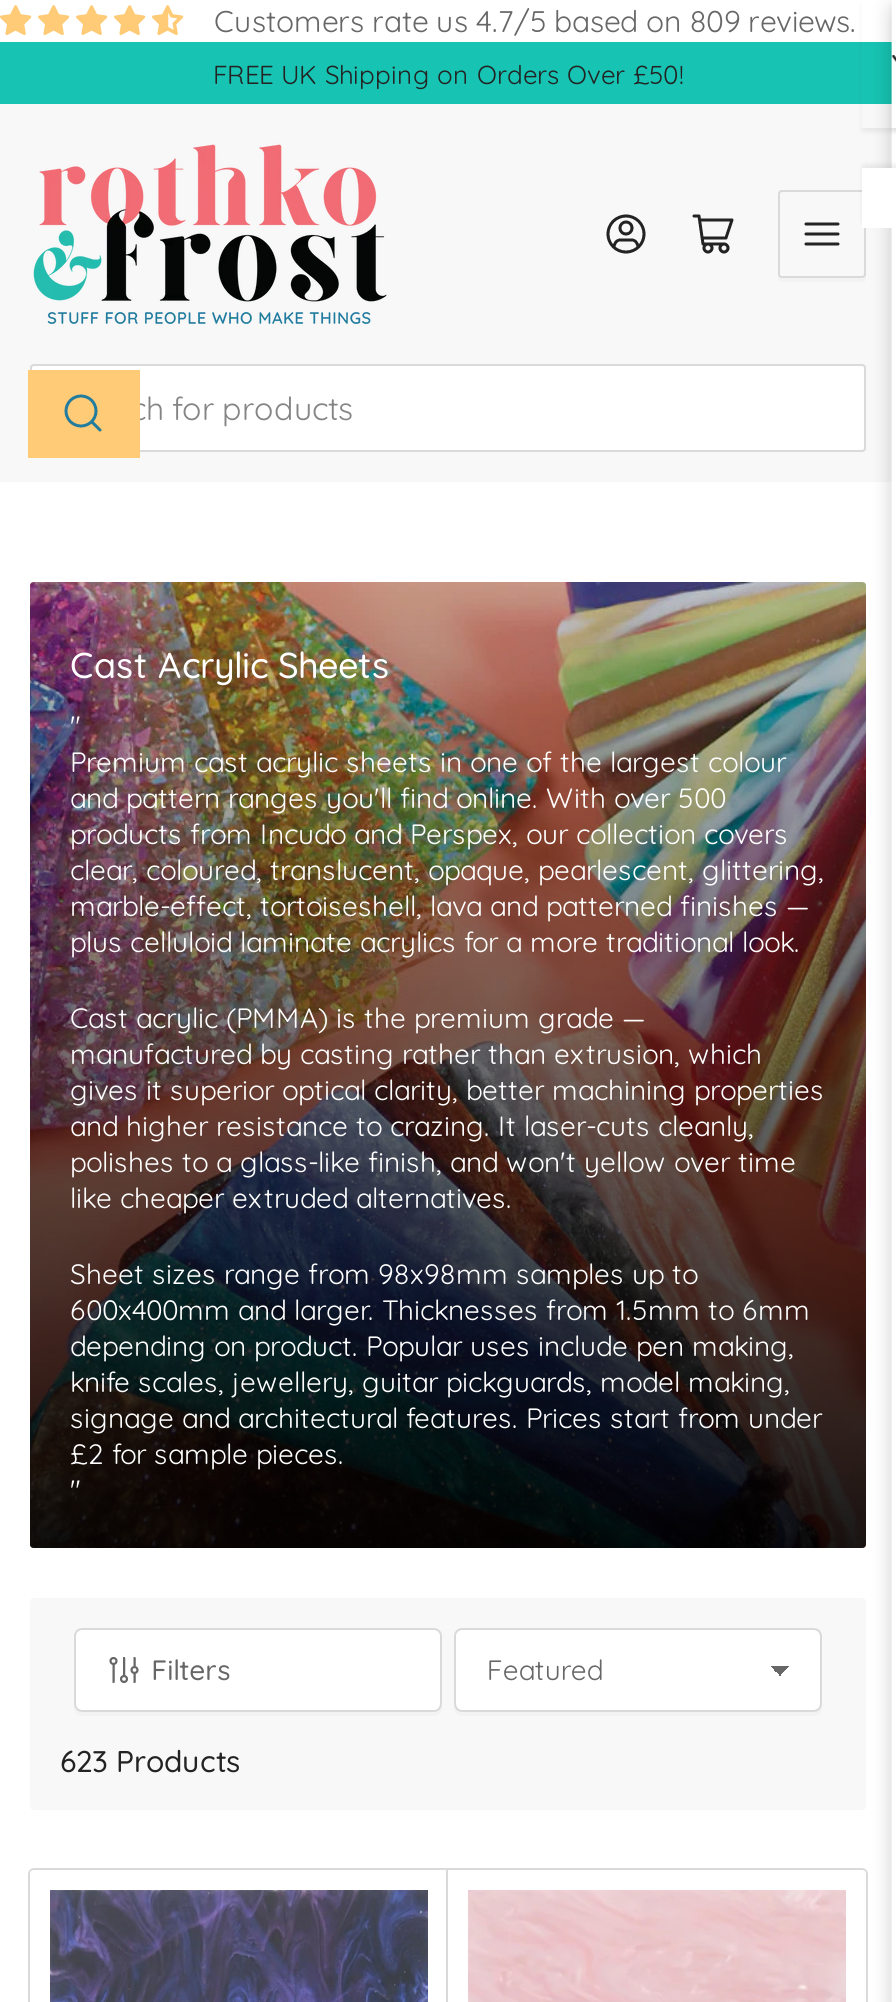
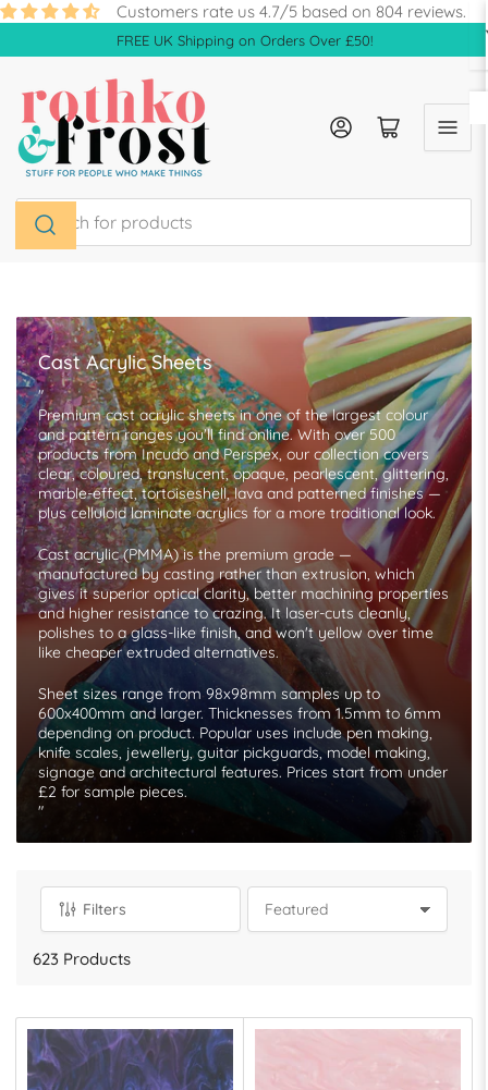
- Customers rate us 4.7/5 based on 809 reviews.
+ Customers rate us 4.7/5 based on 804 reviews.
